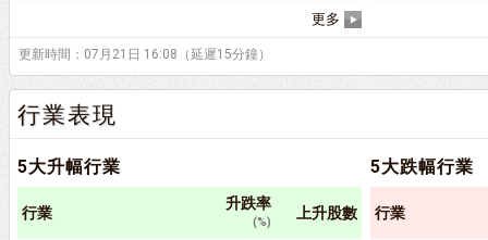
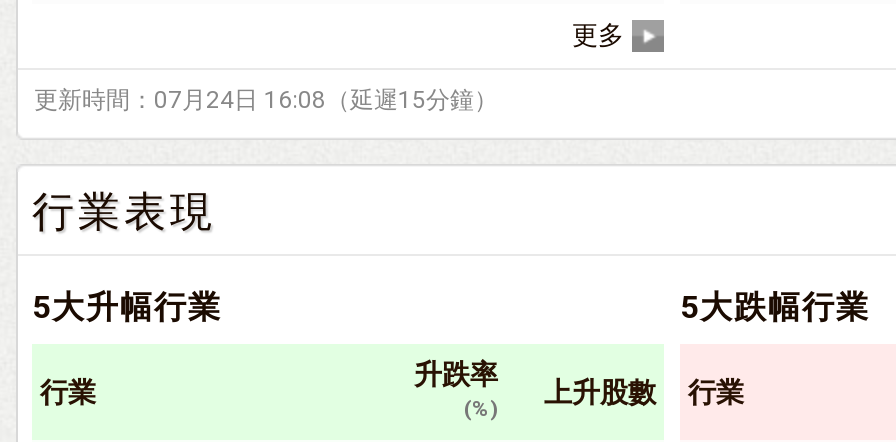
- 更新時間：07月21日 16:08（延遲15分鐘）
+ 更新時間：07月24日 16:08（延遲15分鐘）
